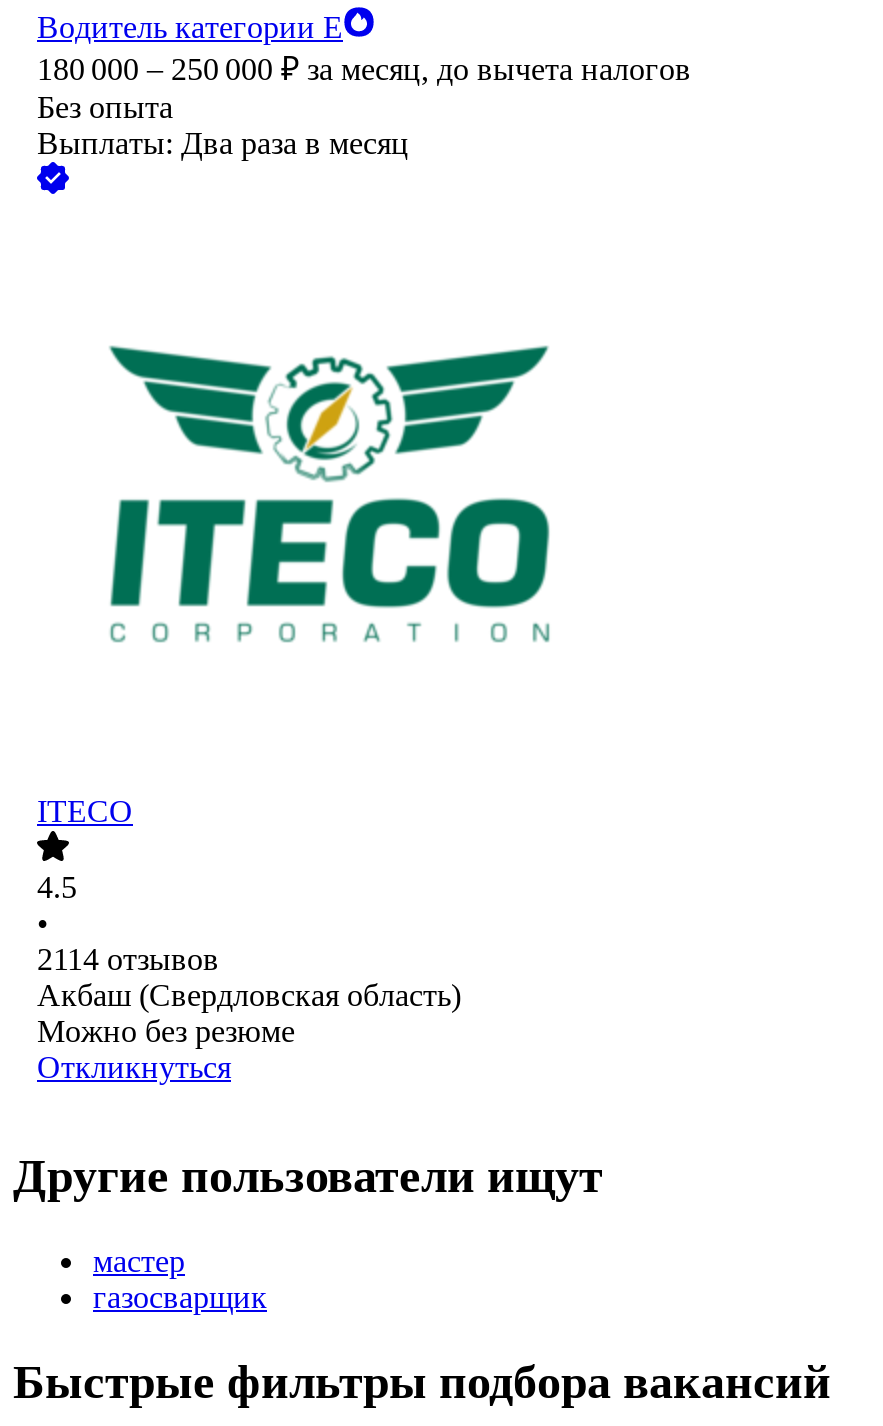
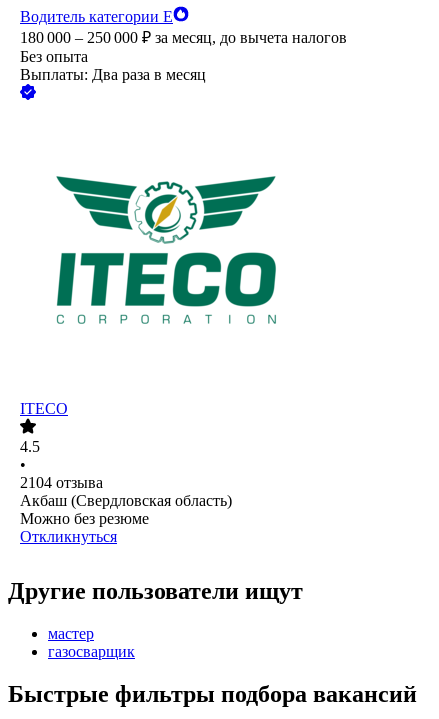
- 2114 отзывов
+ 2104 отзыва
